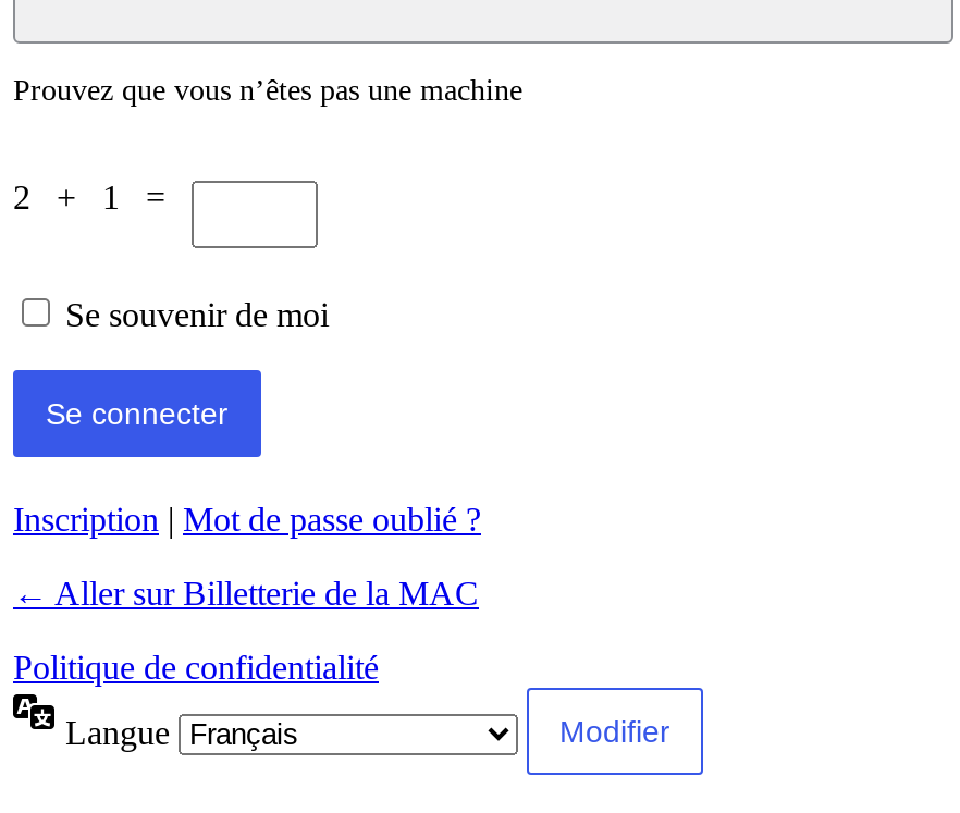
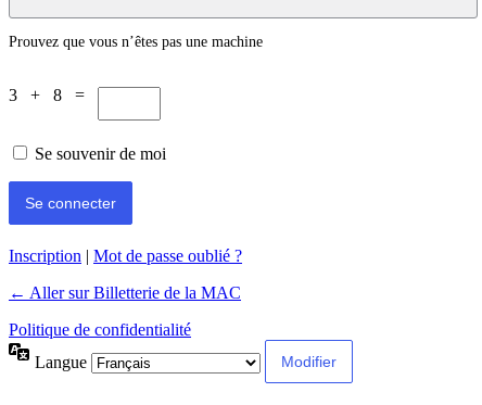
- 2 + 1 =
+ 3 + 8 =
